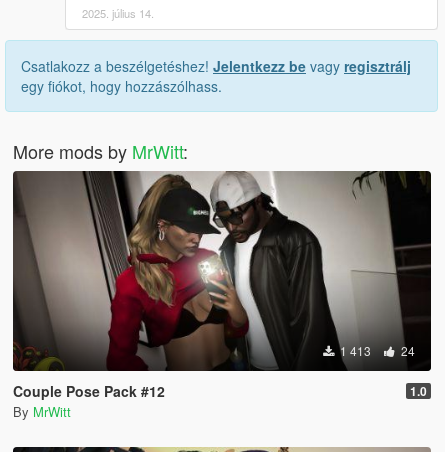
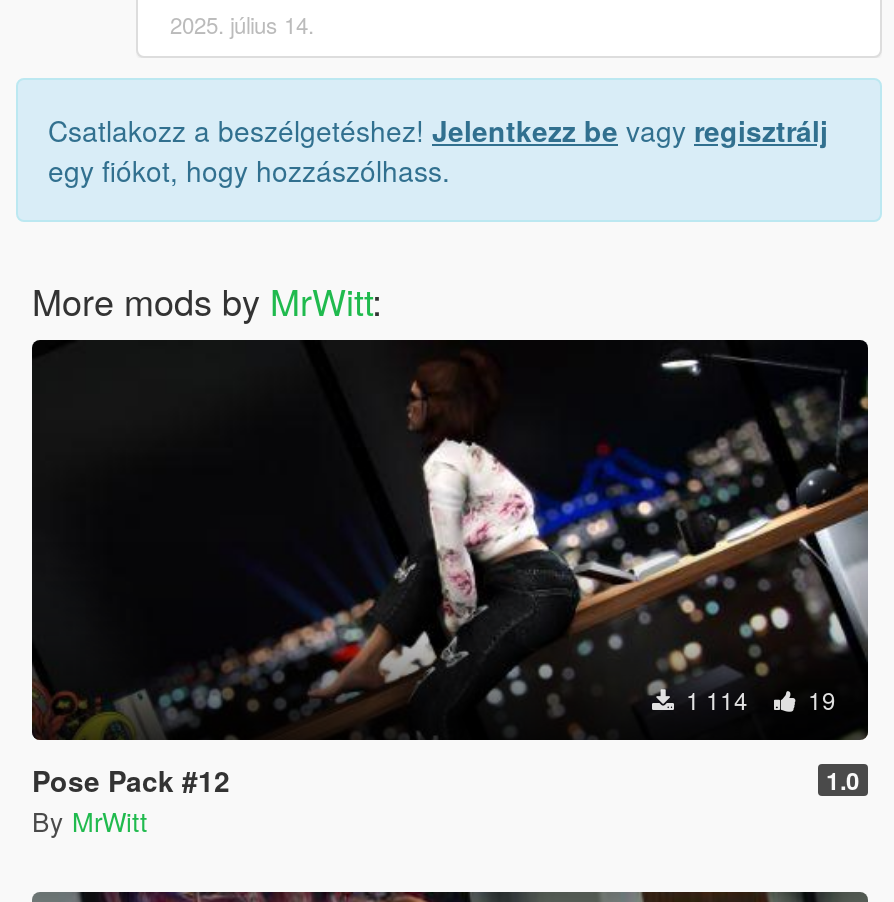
- [image]
- 1 413
- 24
+ [image]
+ 1 114
+ 19

- Couple Pose Pack #12
+ Pose Pack #12
